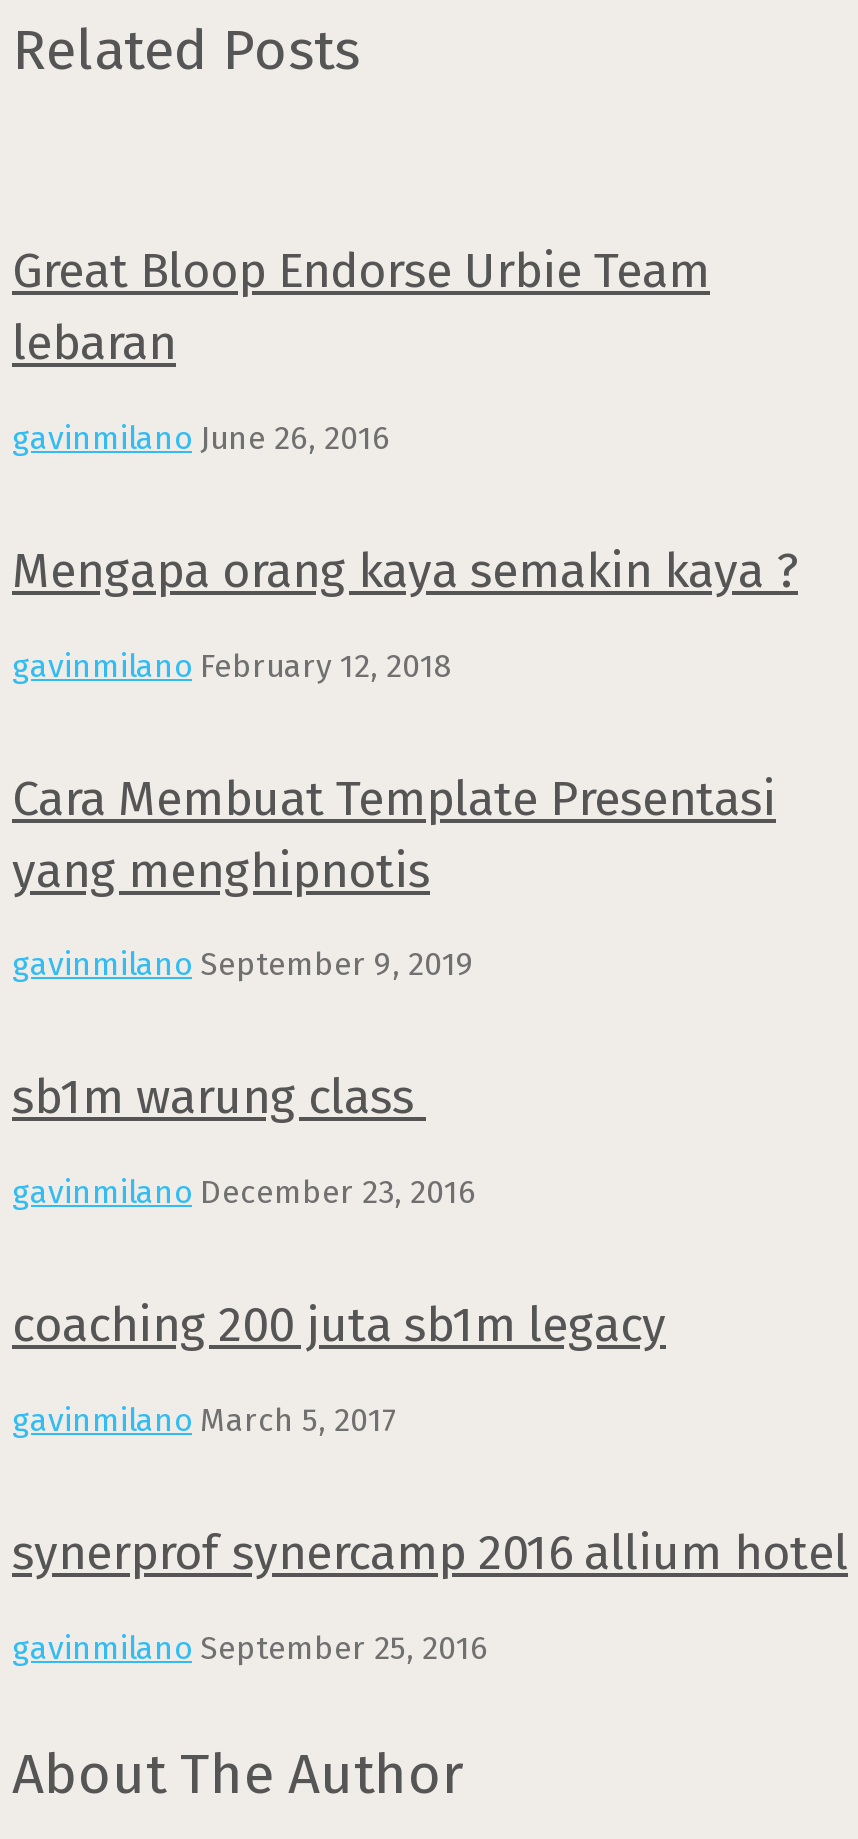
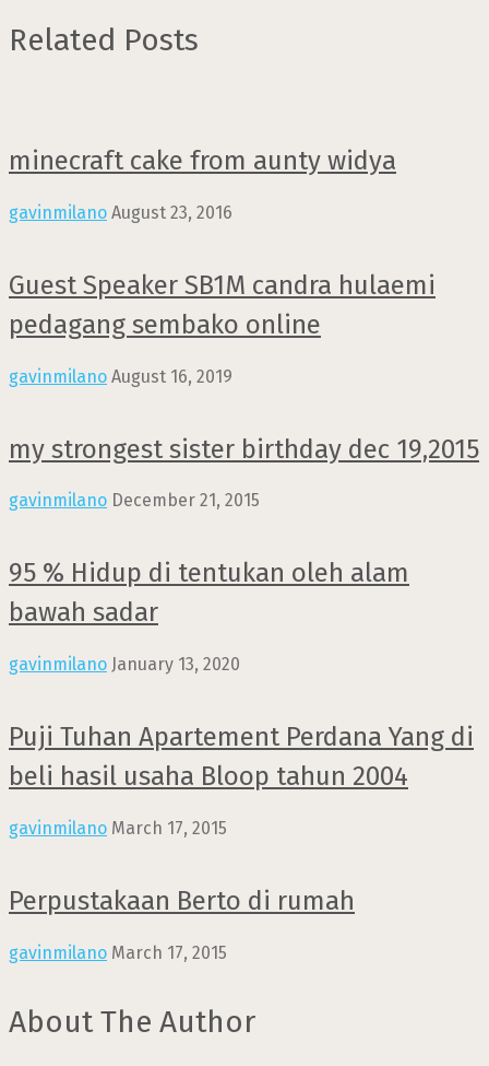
- Great Bloop Endorse Urbie Team
- lebaran
+ minecraft cake from aunty widya

- gavinmilano June 26, 2016
+ gavinmilano August 23, 2016

- Mengapa orang kaya semakin kaya ?
+ Guest Speaker SB1M candra hulaemi
+ pedagang sembako online

- gavinmilano February 12, 2018
+ gavinmilano August 16, 2019

- Cara Membuat Template Presentasi
- yang menghipnotis
+ my strongest sister birthday dec 19,2015

- gavinmilano September 9, 2019
+ gavinmilano December 21, 2015

- sb1m warung class
+ 95 % Hidup di tentukan oleh alam
+ bawah sadar

- gavinmilano December 23, 2016
+ gavinmilano January 13, 2020

- coaching 200 juta sb1m legacy
+ Puji Tuhan Apartement Perdana Yang di
+ beli hasil usaha Bloop tahun 2004

- gavinmilano March 5, 2017
+ gavinmilano March 17, 2015

- synerprof synercamp 2016 allium hotel
+ Perpustakaan Berto di rumah

- gavinmilano September 25, 2016
+ gavinmilano March 17, 2015
